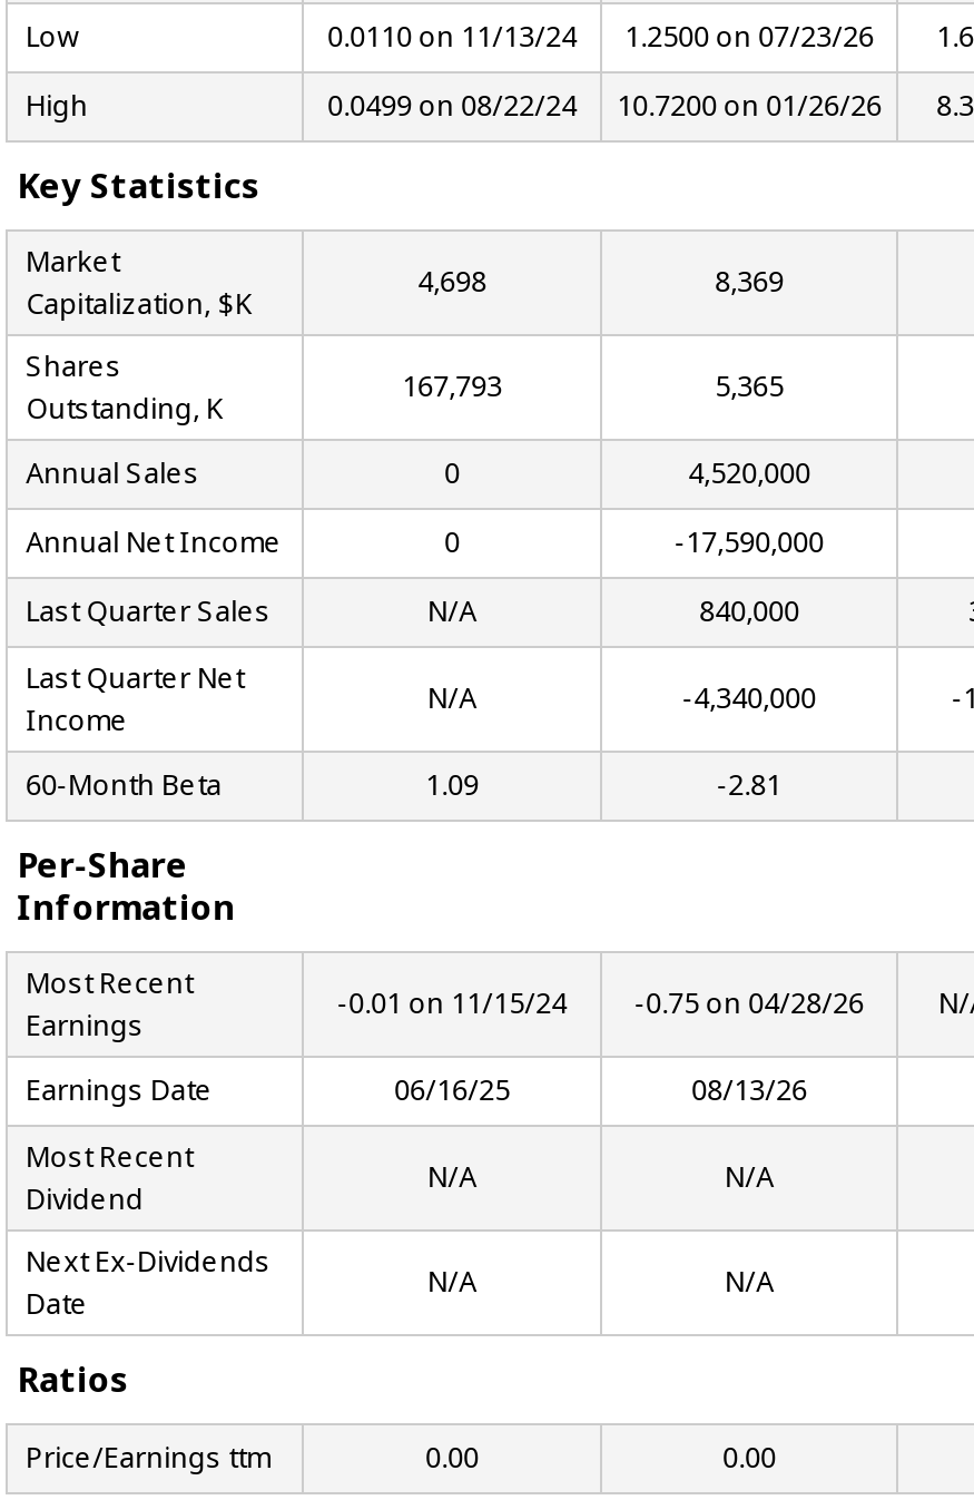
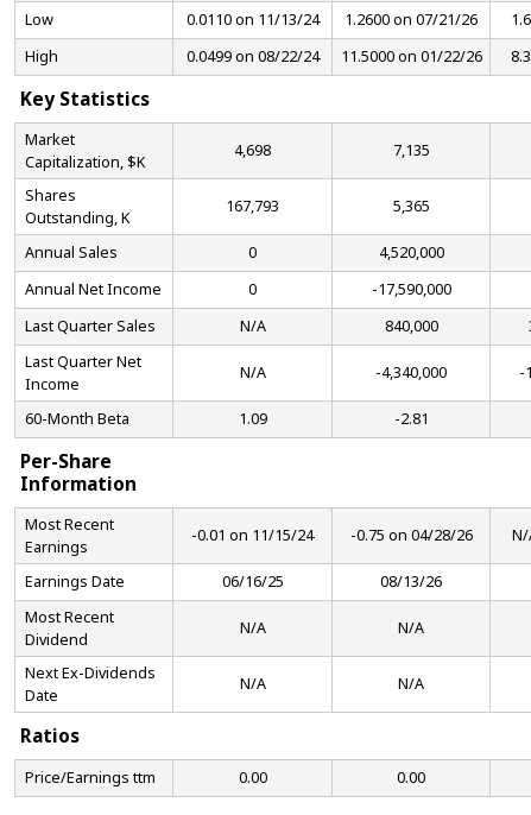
- 1.2500 on 07/23/26
+ 1.2600 on 07/21/26

- 10.7200 on 01/26/26
+ 11.5000 on 01/22/26

- 8,369
+ 7,135
